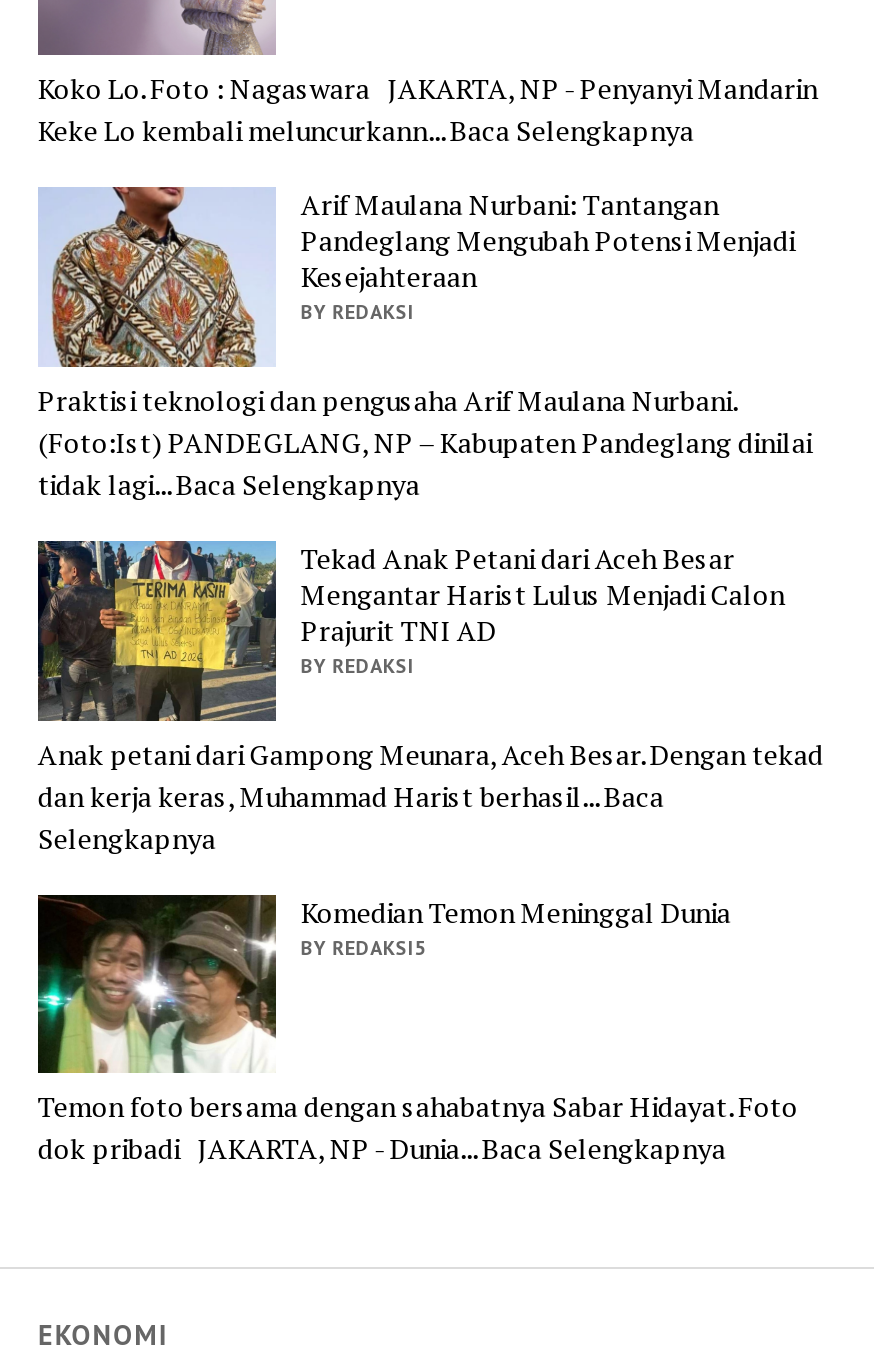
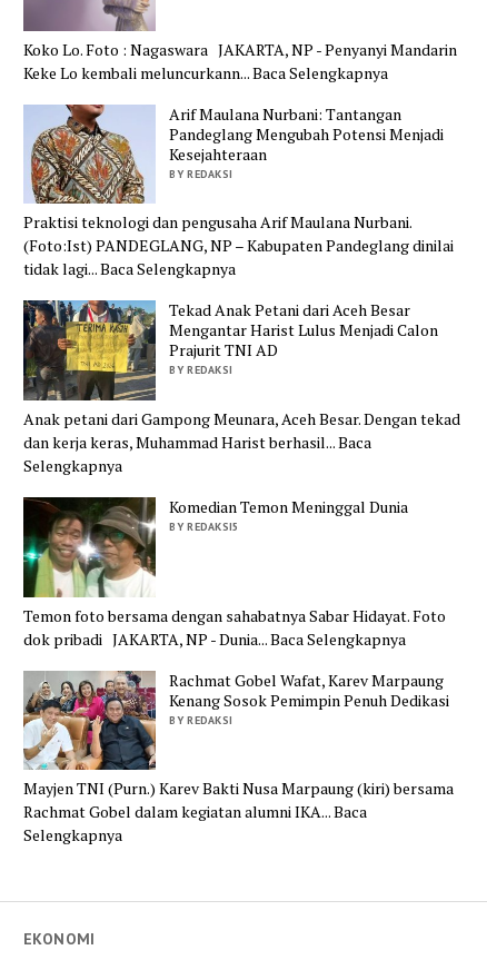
+ [image]
+ Rachmat Gobel Wafat, Karev Marpaung
+ Kenang Sosok Pemimpin Penuh Dedikasi
+ BY REDAKSI
+ Mayjen TNI (Purn.) Karev Bakti Nusa Marpaung (kiri) bersama
+ Rachmat Gobel dalam kegiatan alumni IKA... Baca
+ Selengkapnya
